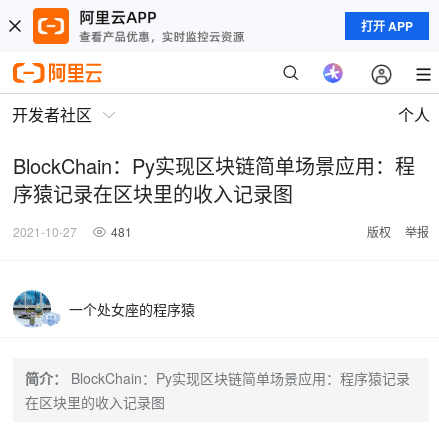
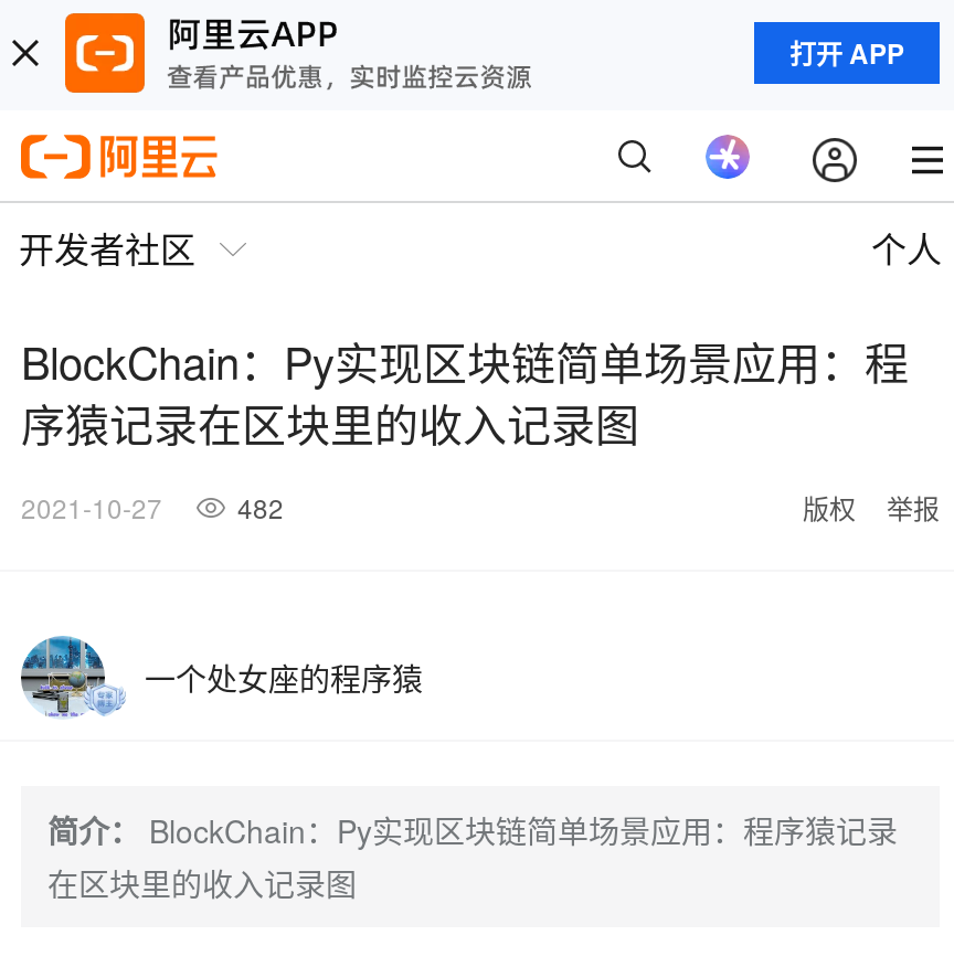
- 2021-10-27 481
+ 2021-10-27 482
